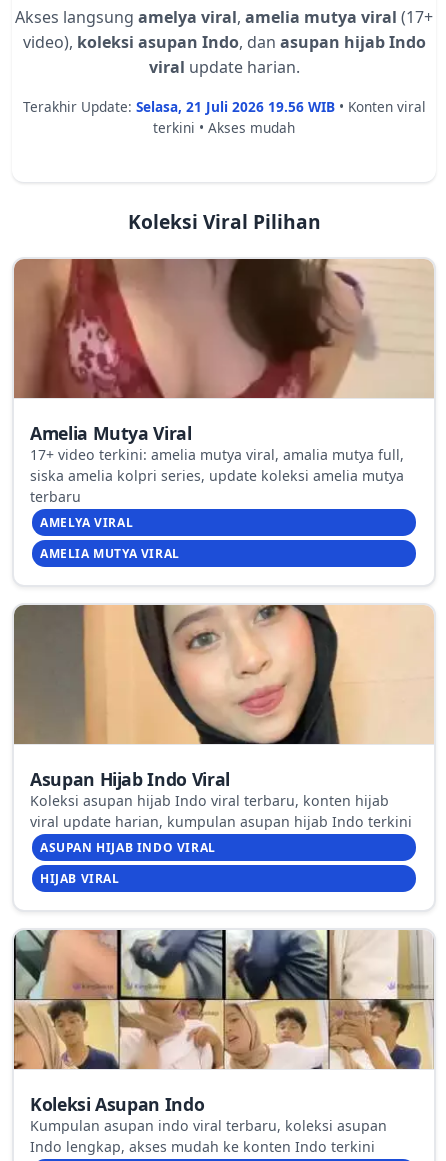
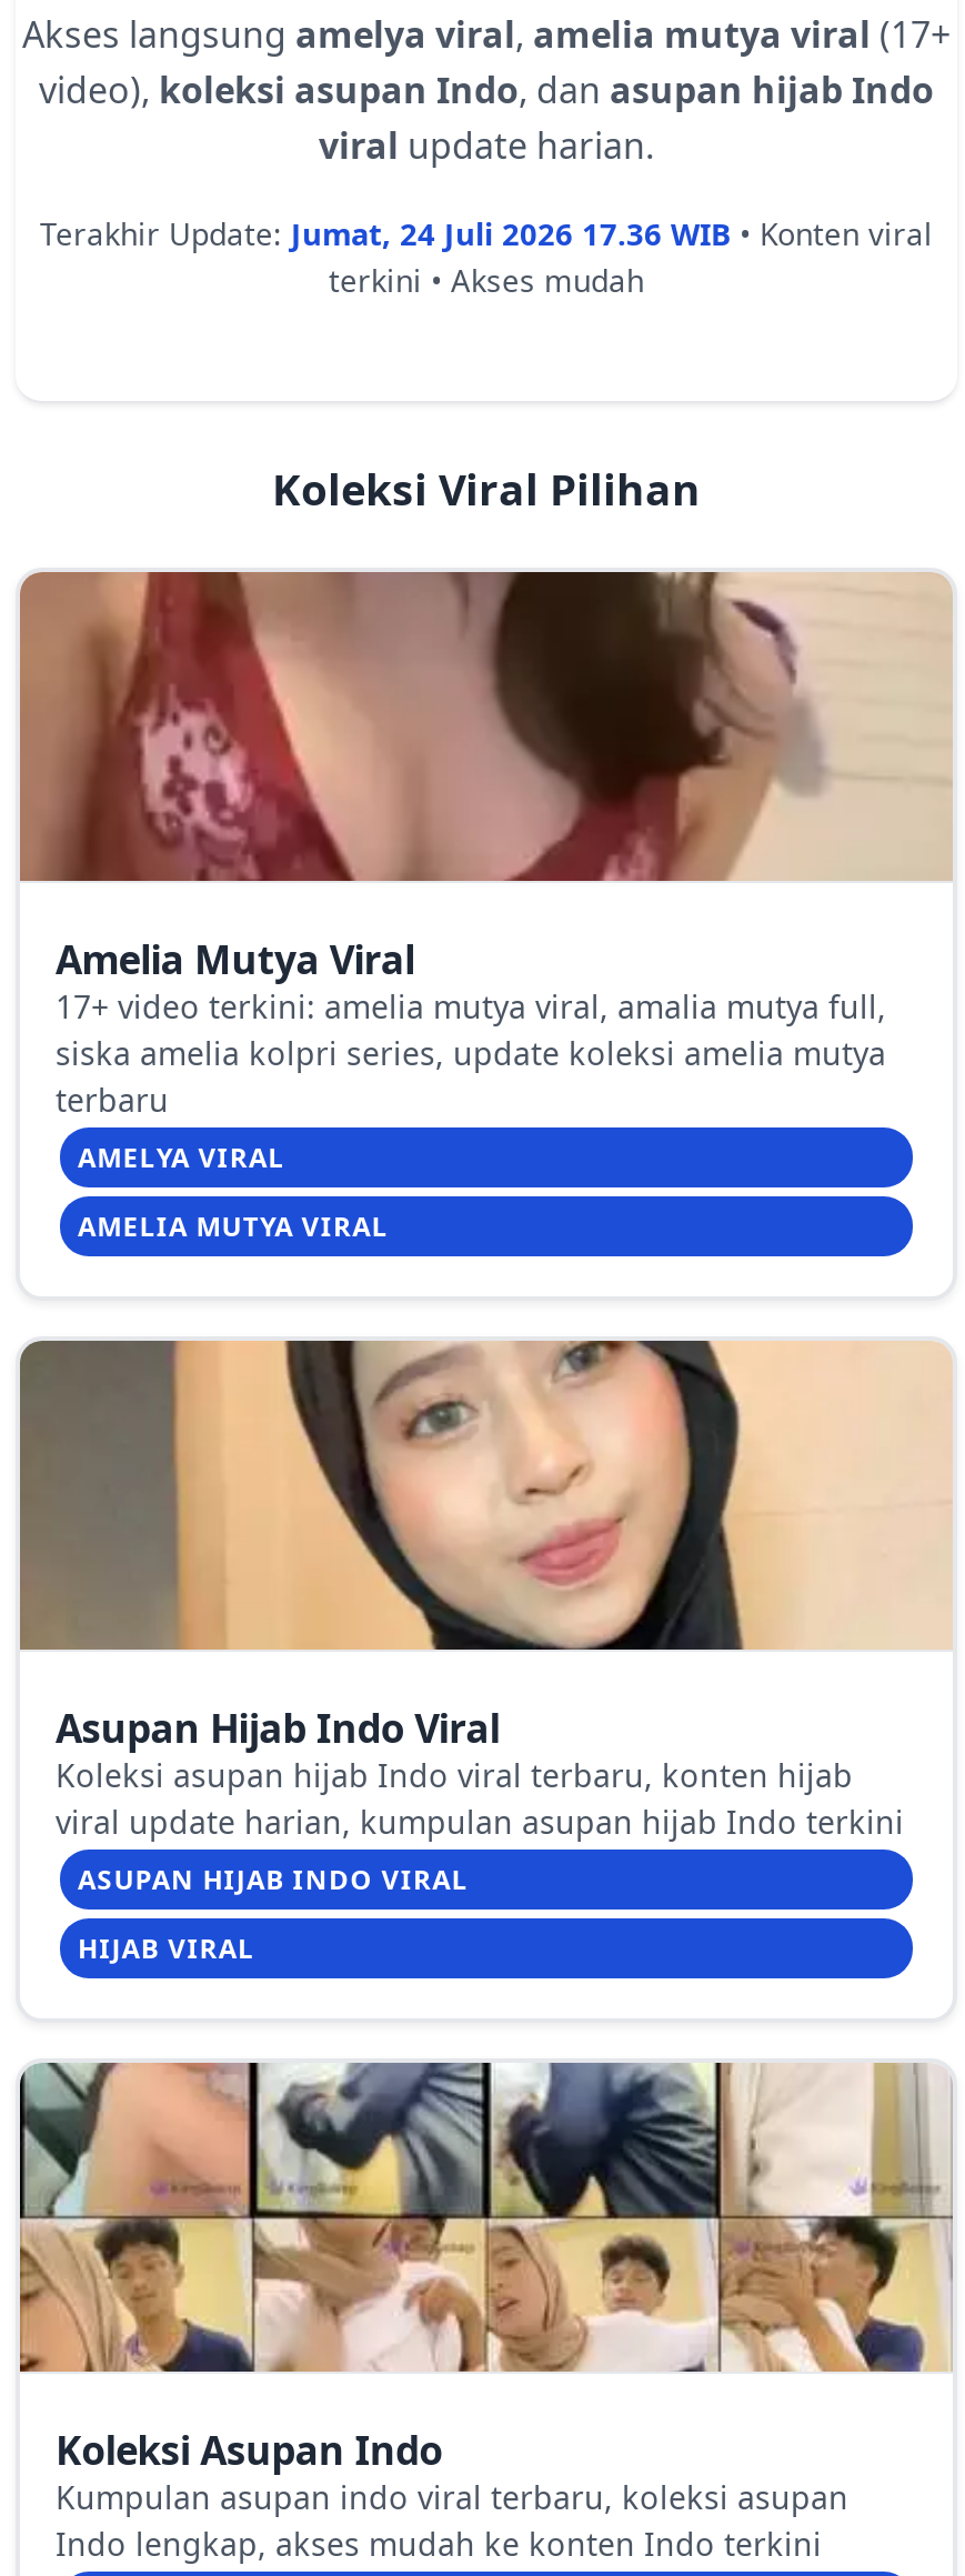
- Terakhir Update: Selasa, 21 Juli 2026 19.56 WIB • Konten viral
+ Terakhir Update: Jumat, 24 Juli 2026 17.36 WIB • Konten viral
